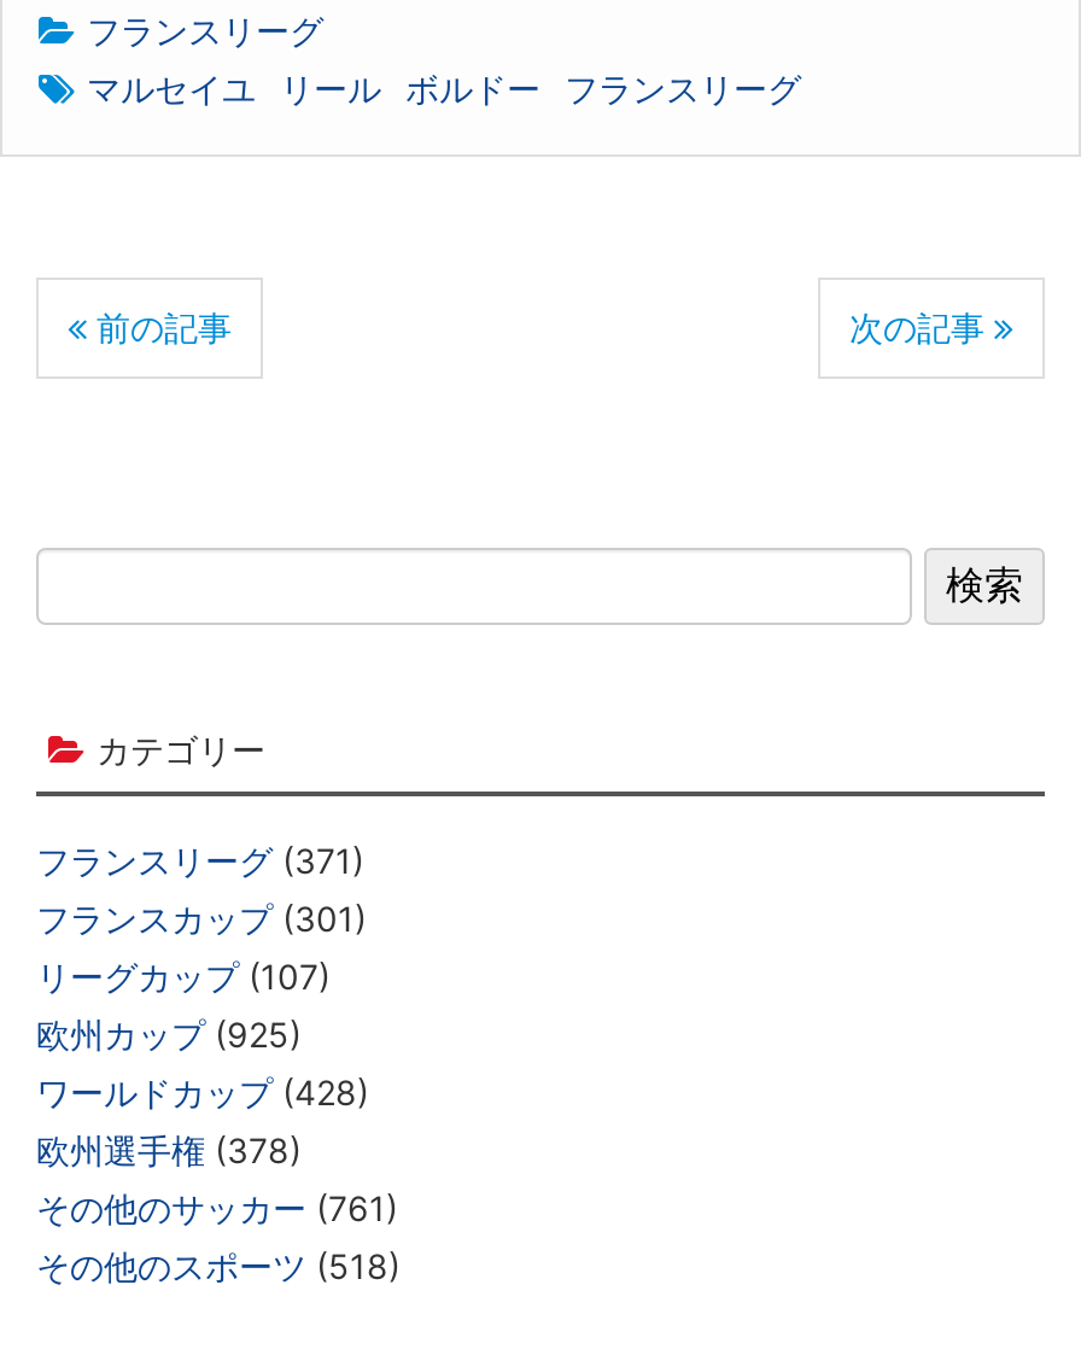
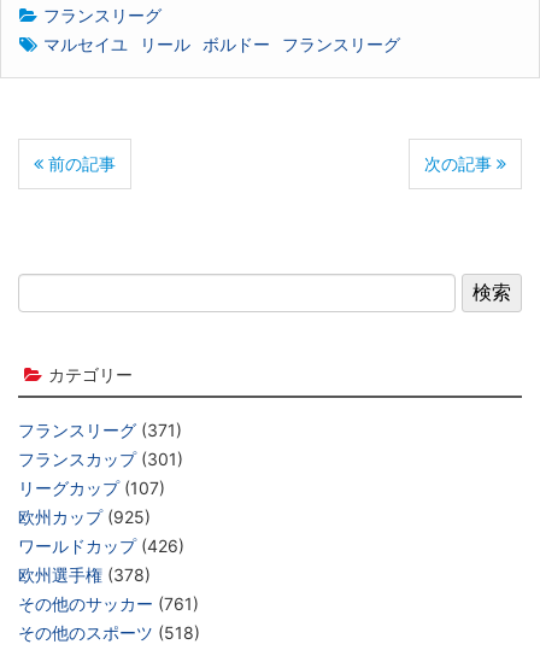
- ワールドカップ(428)
+ ワールドカップ(426)
